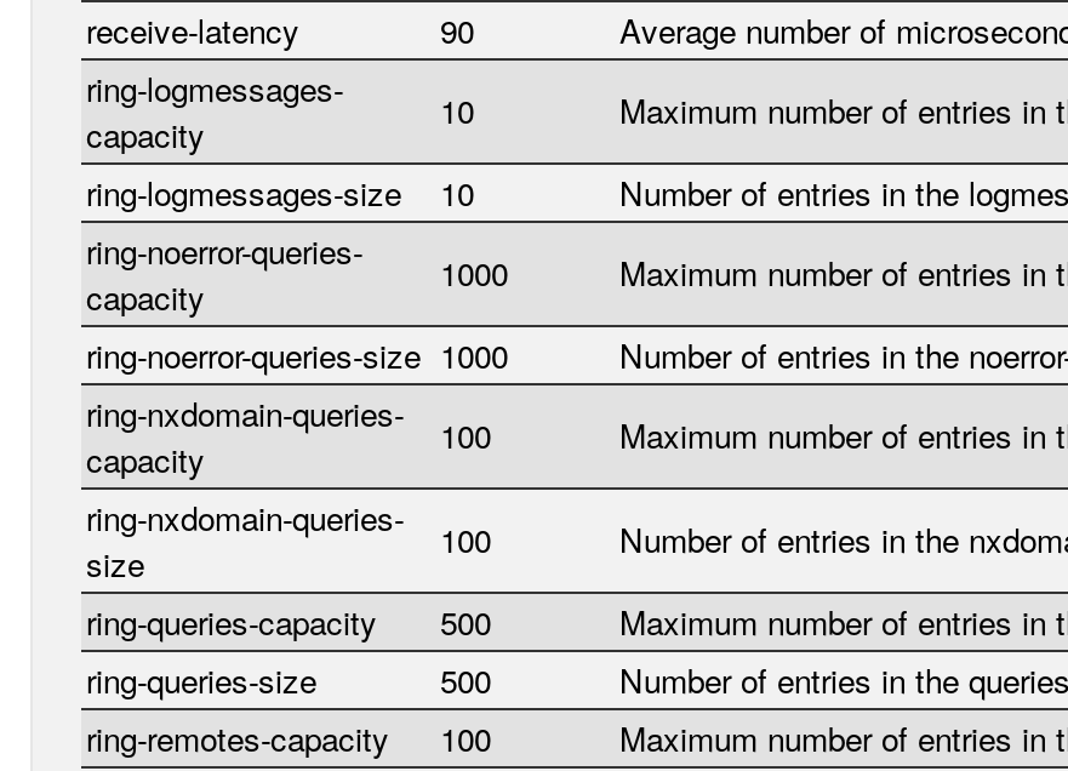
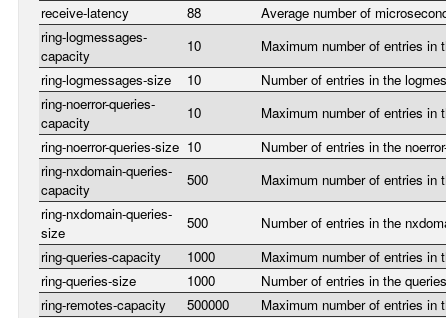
- 90
+ 88

- ring-noerror-queries- 1000
+ ring-noerror-queries- 10

- ring-noerror-queries-size 1000
+ ring-noerror-queries-size 10

- ring-nxdomain-queries- 100
+ ring-nxdomain-queries- 500

- ring-nxdomain-queries- 100
+ ring-nxdomain-queries- 500

- ring-queries-capacity 500
+ ring-queries-capacity 1000

- 500
+ 1000

- 100
+ 500000
